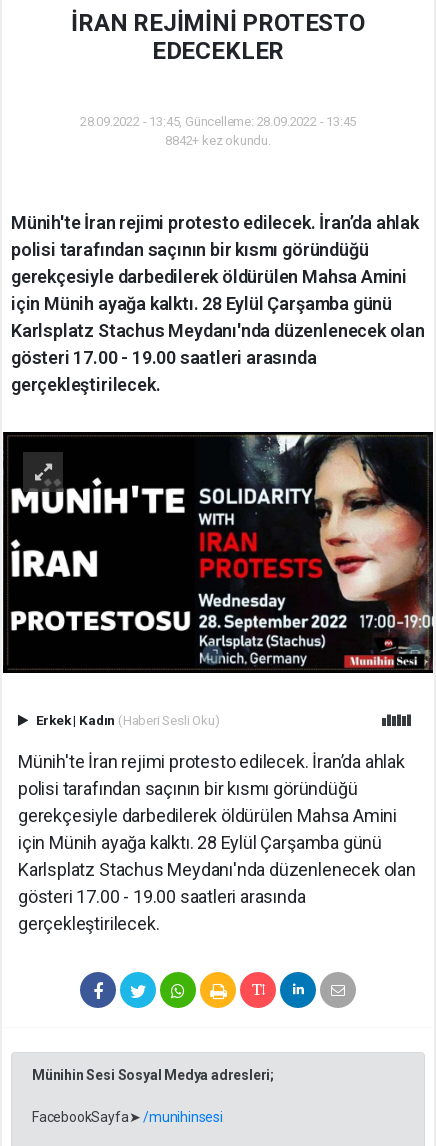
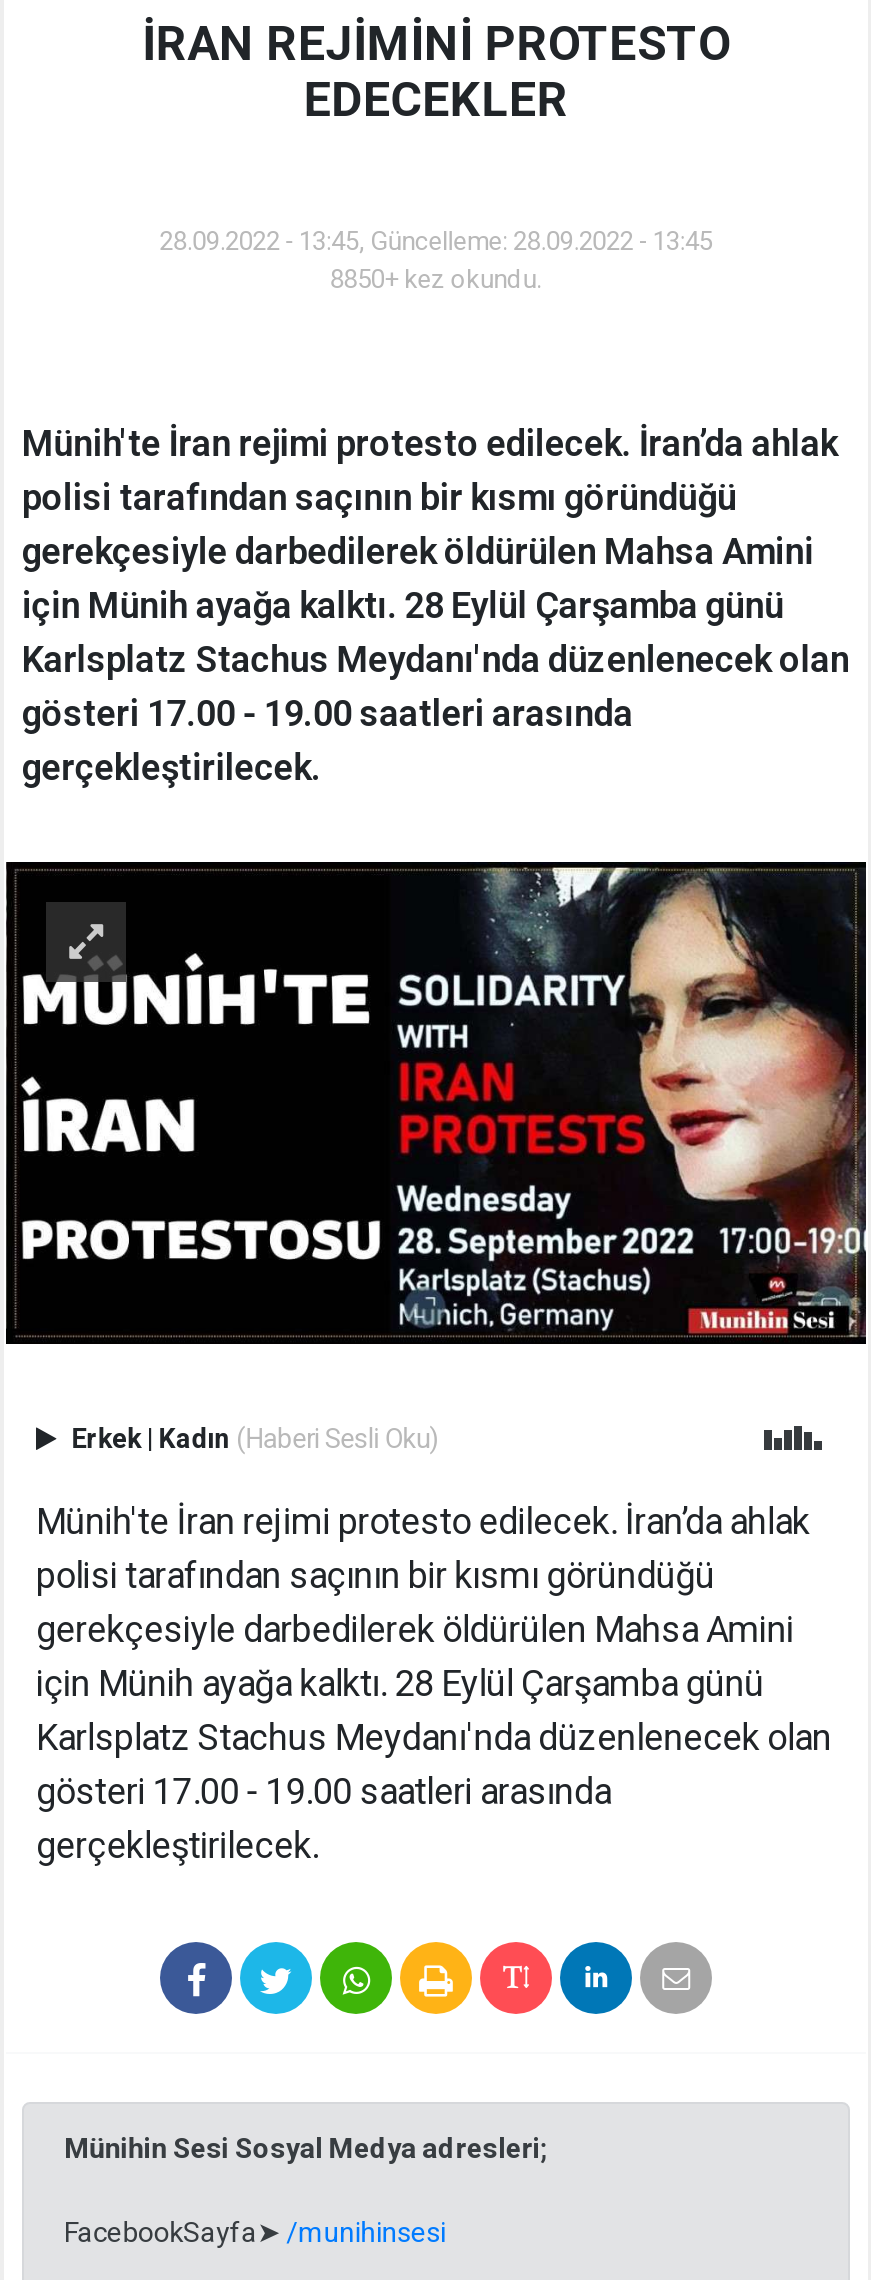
- 8842+ kez okundu.
+ 8850+ kez okundu.
